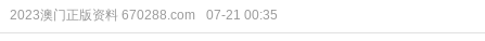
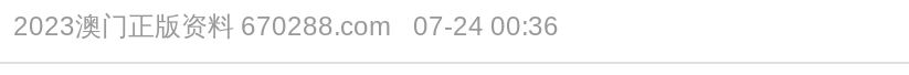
- 2023澳门正版资料 670288.com 07-21 00:35
+ 2023澳门正版资料 670288.com 07-24 00:36
